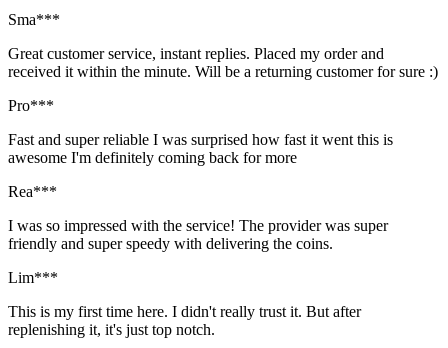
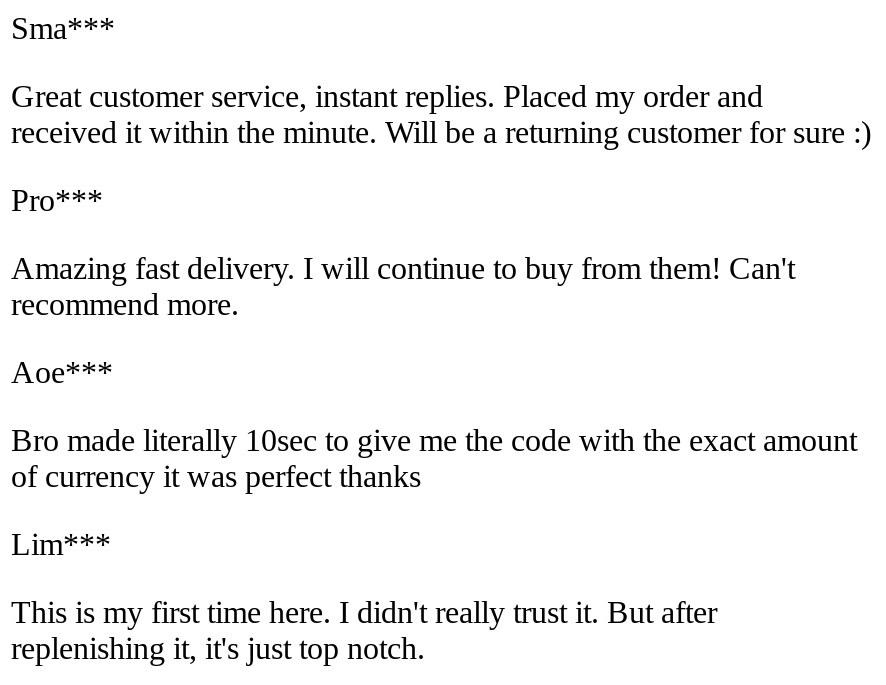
- Fast and super reliable I was surprised how fast it went this is
- awesome I'm definitely coming back for more
+ Amazing fast delivery. I will continue to buy from them! Can't
+ recommend more.

- Rea***
+ Aoe***

- I was so impressed with the service! The provider was super
- friendly and super speedy with delivering the coins.
+ Bro made literally 10sec to give me the code with the exact amount
+ of currency it was perfect thanks
